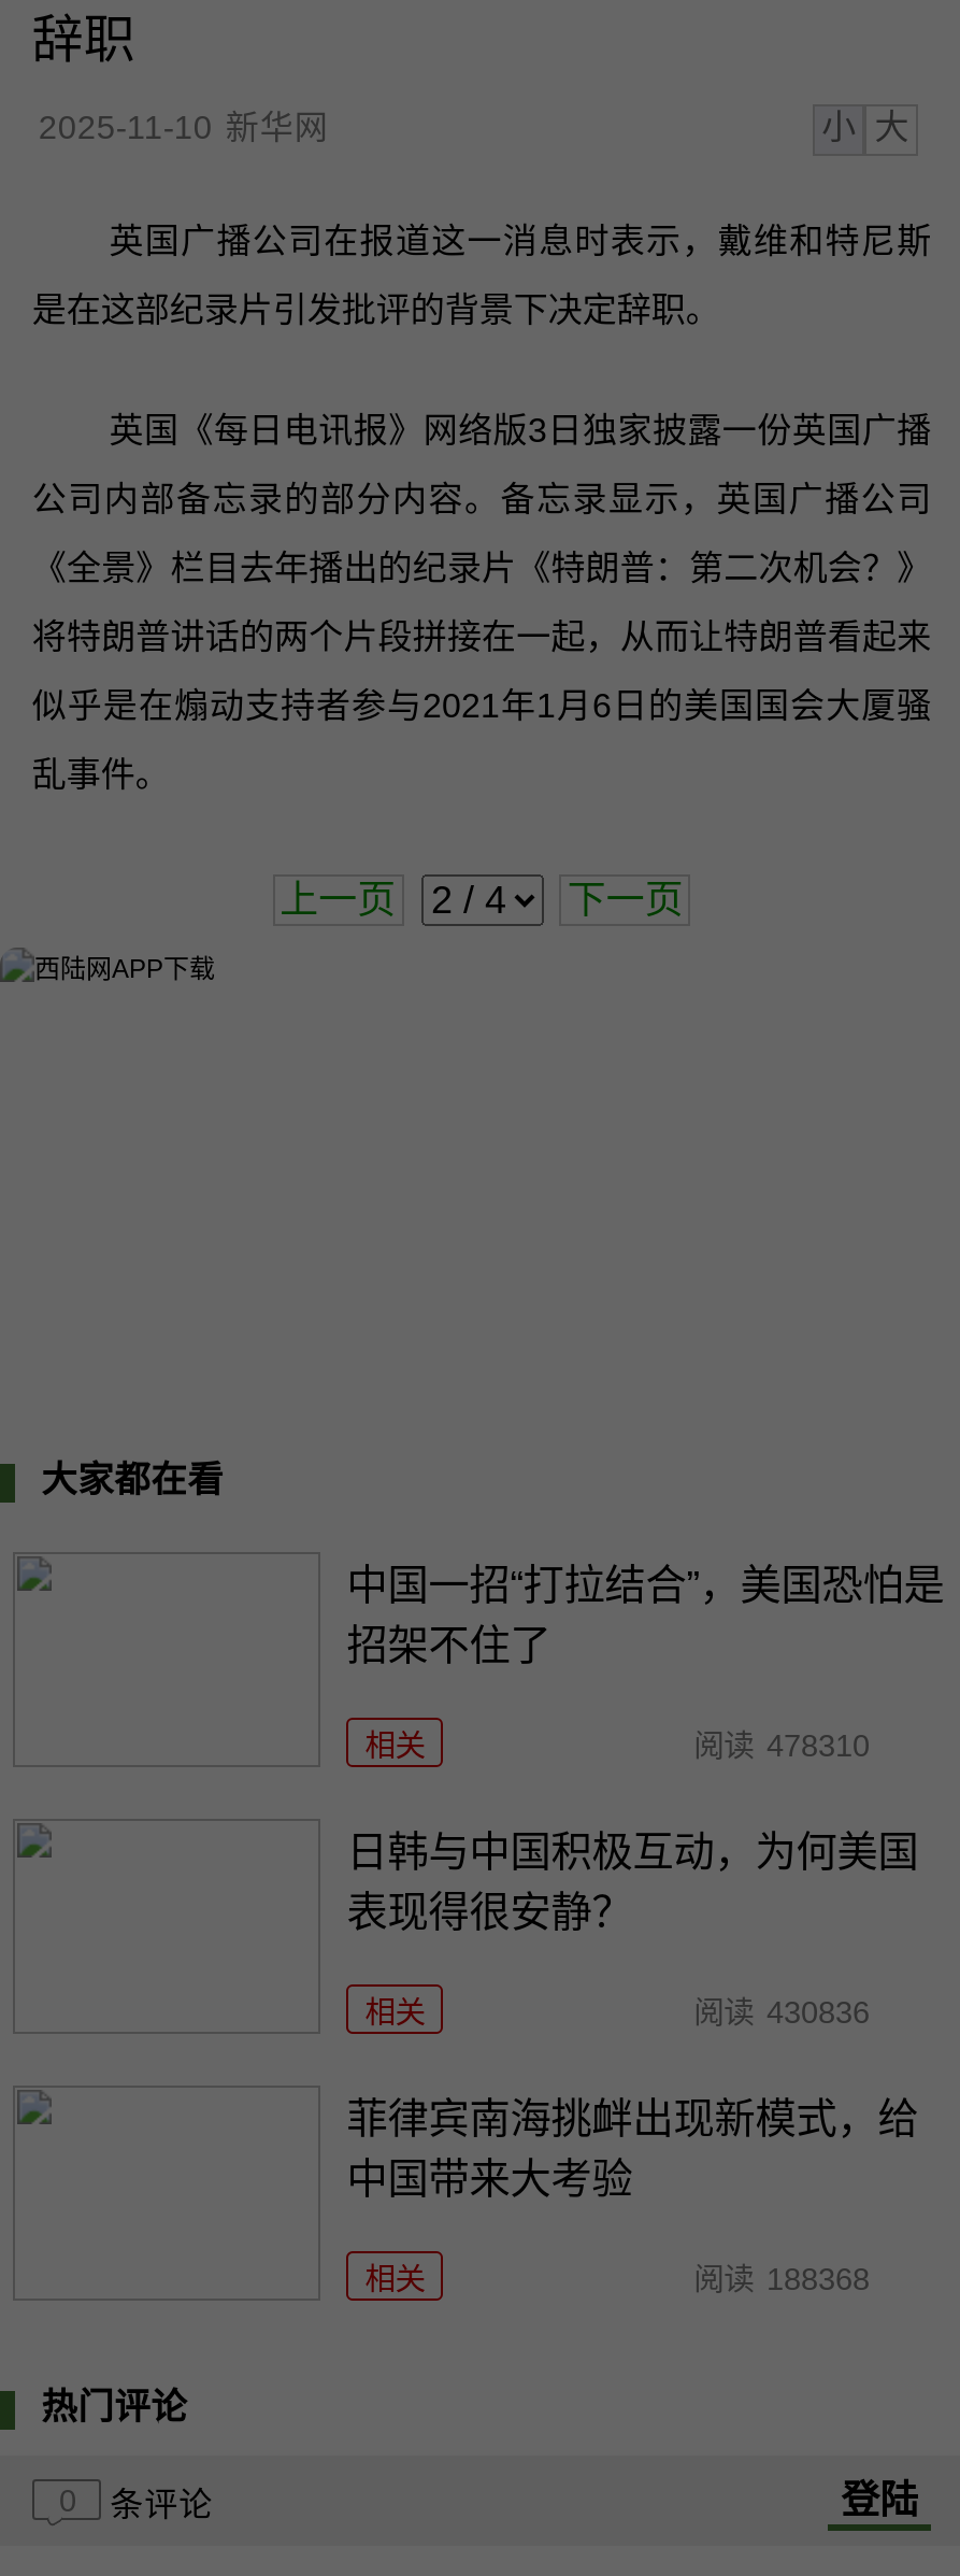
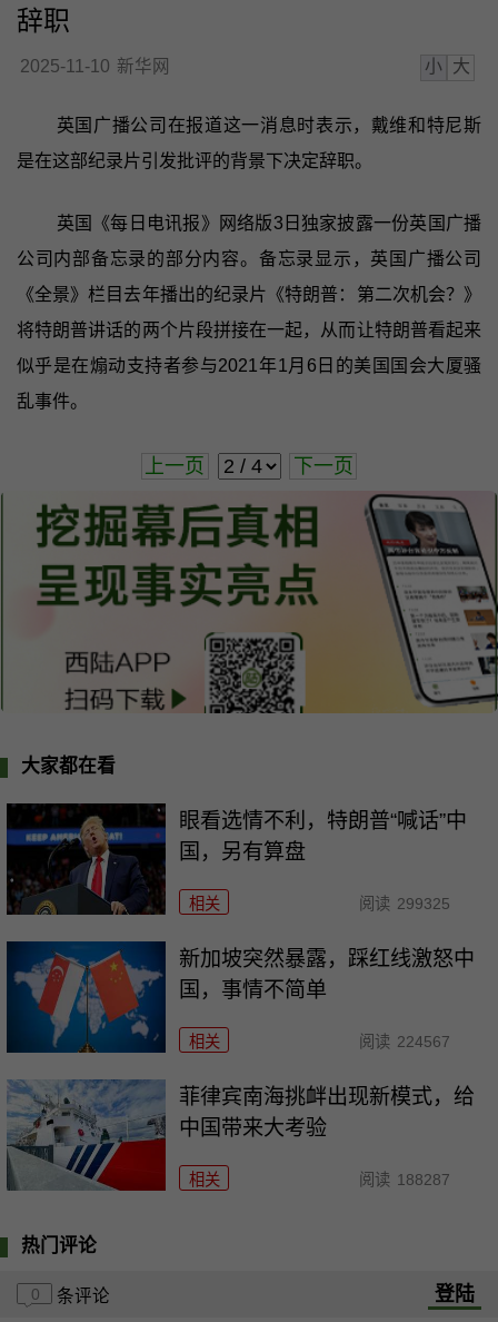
+ [image]

+ [image]

- 中国一招“打拉结合”，美国恐怕是
- 招架不住了
+ 眼看选情不利，特朗普“喊话”中
+ 国，另有算盘

- 阅读 478310
+ 阅读 299325

+ [image]

- 日韩与中国积极互动，为何美国
- 表现得很安静？
+ 新加坡突然暴露，踩红线激怒中
+ 国，事情不简单

- 阅读 430836
+ 阅读 224567

+ [image]

- 阅读 188368
+ 阅读 188287
